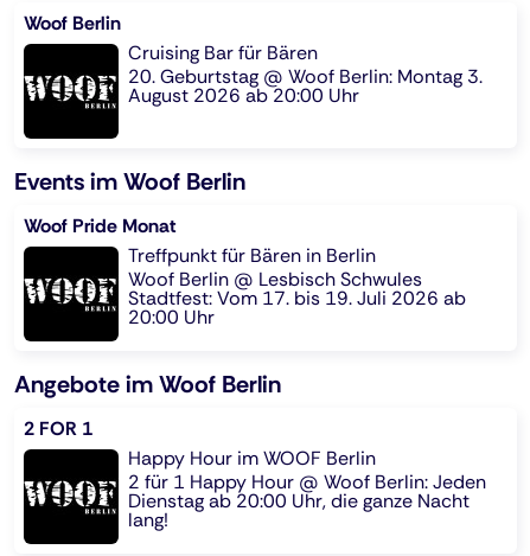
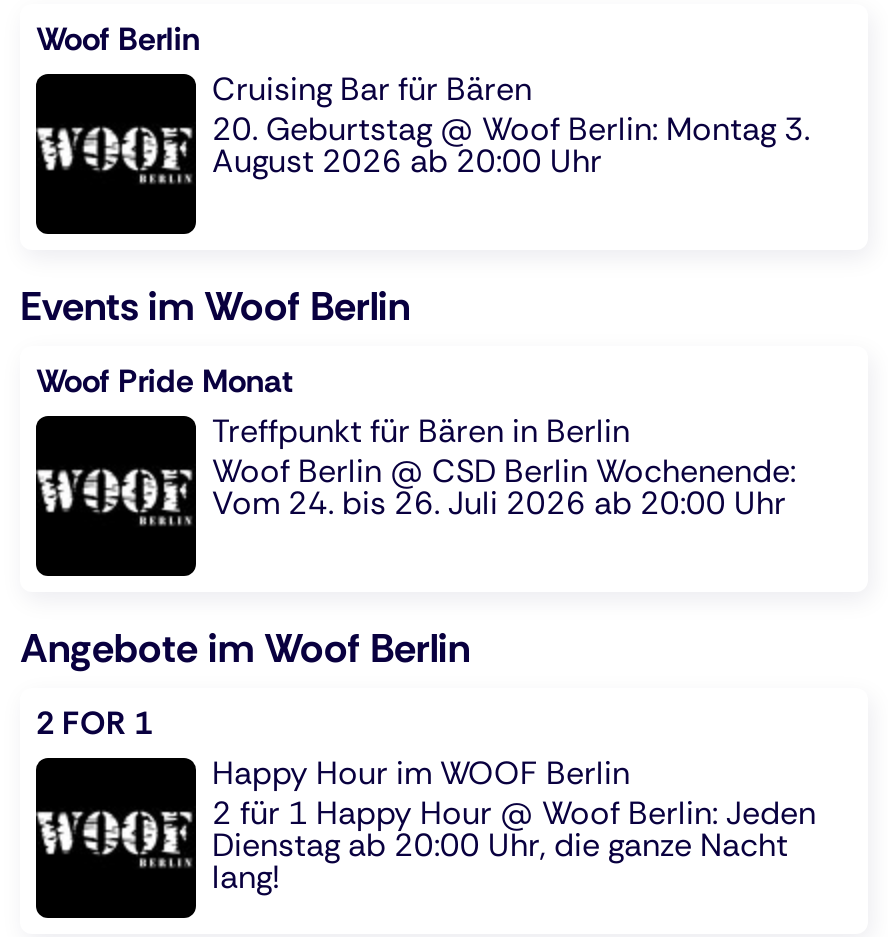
- Woof Berlin @ Lesbisch Schwules
- Stadtfest: Vom 17. bis 19. Juli 2026 ab
- 20:00 Uhr
+ Woof Berlin @ CSD Berlin Wochenende:
+ Vom 24. bis 26. Juli 2026 ab 20:00 Uhr
